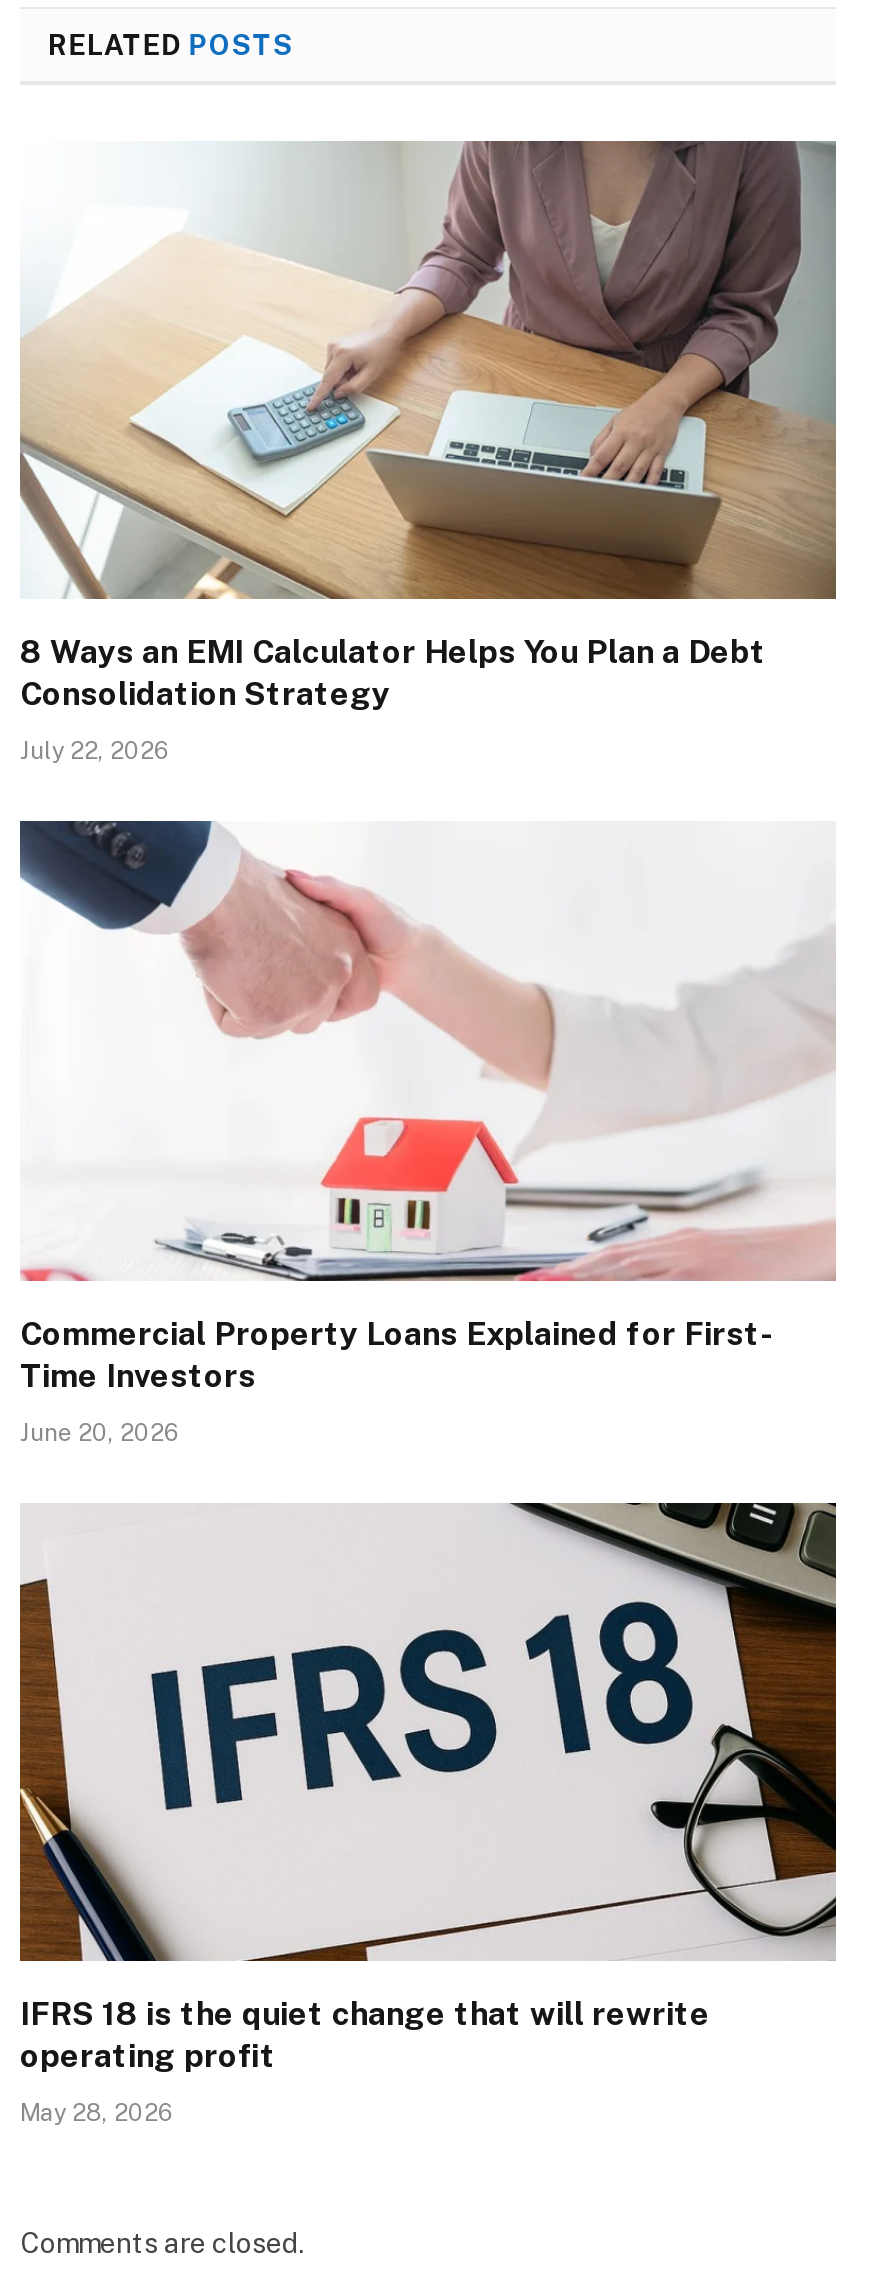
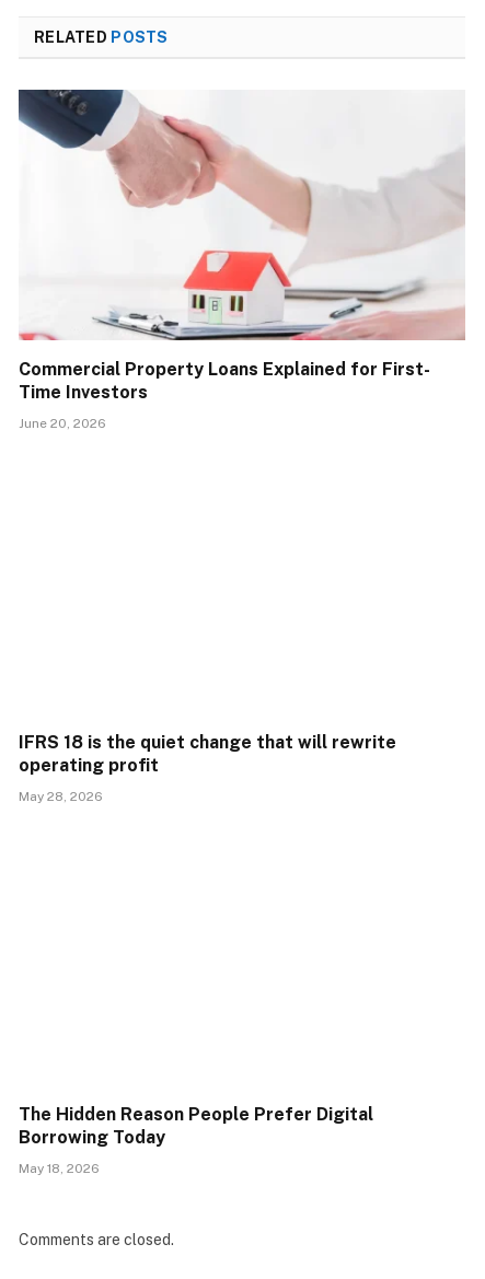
- [image]
- 8 Ways an EMI Calculator Helps You Plan a Debt
- Consolidation Strategy
- July 22, 2026

moved up: [image]

moved up: [image] | Commercial Property Loans Explained for First- | Time Investors | June 20, 2026 | IFRS 18 is the quiet change that will rewrite | operating profit | May 28, 2026

- [image]

+ The Hidden Reason People Prefer Digital
+ Borrowing Today
+ May 18, 2026
